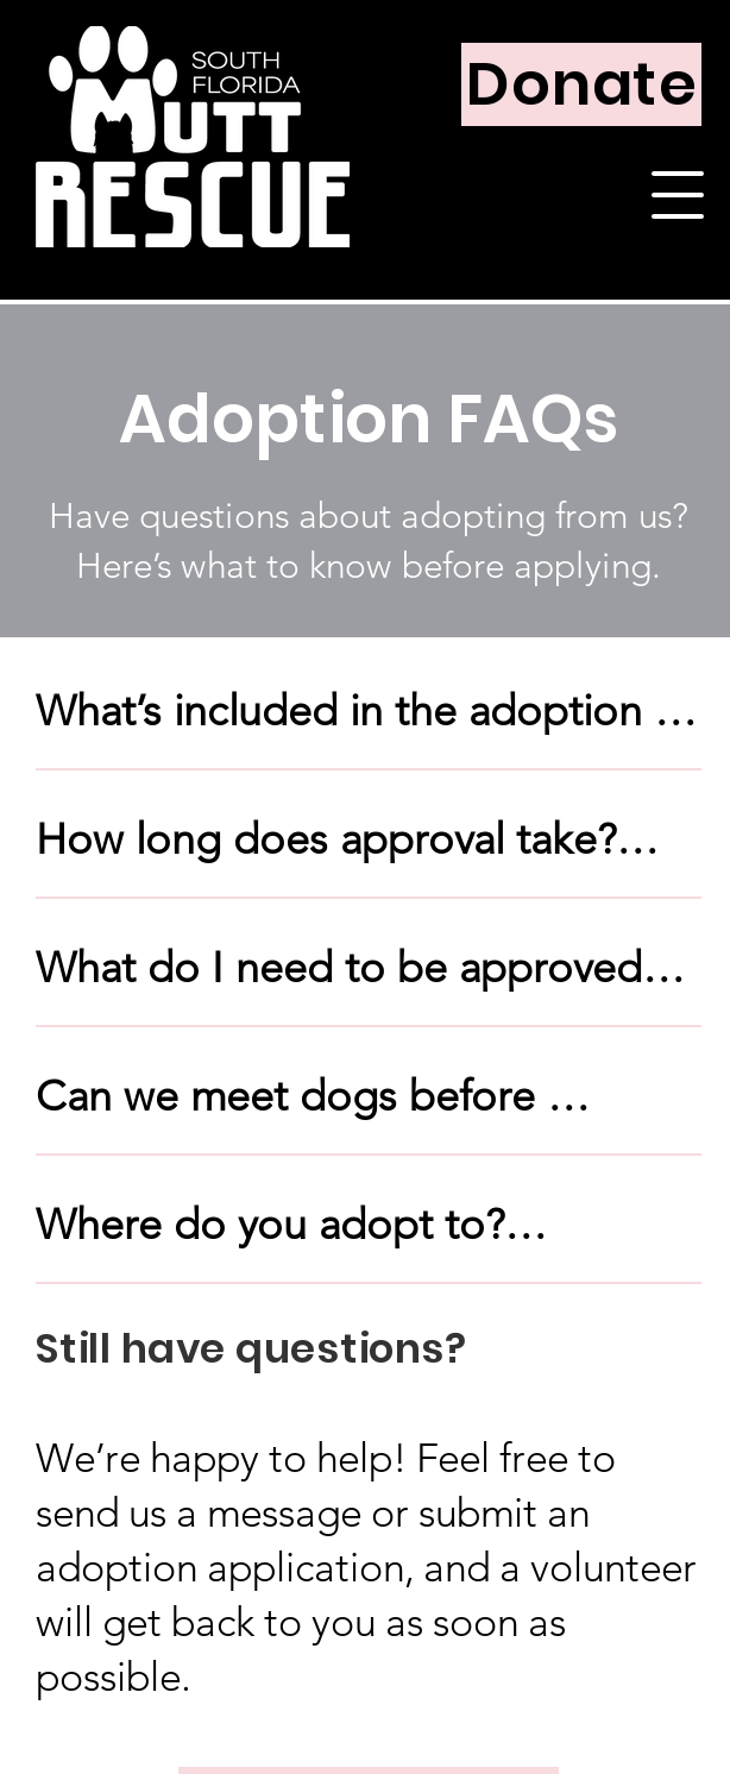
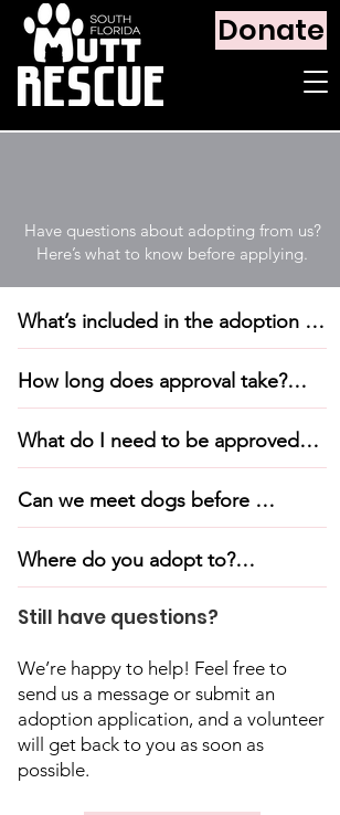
- Adoption FAQs
